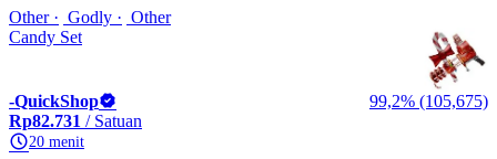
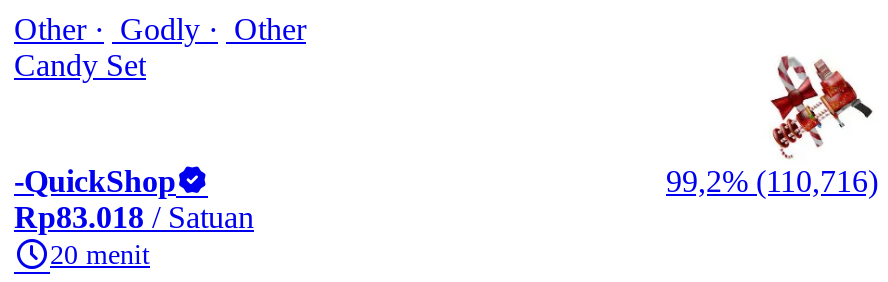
- 99,2% (105,675)
+ 99,2% (110,716)

- Rp82.731 / Satuan
+ Rp83.018 / Satuan
